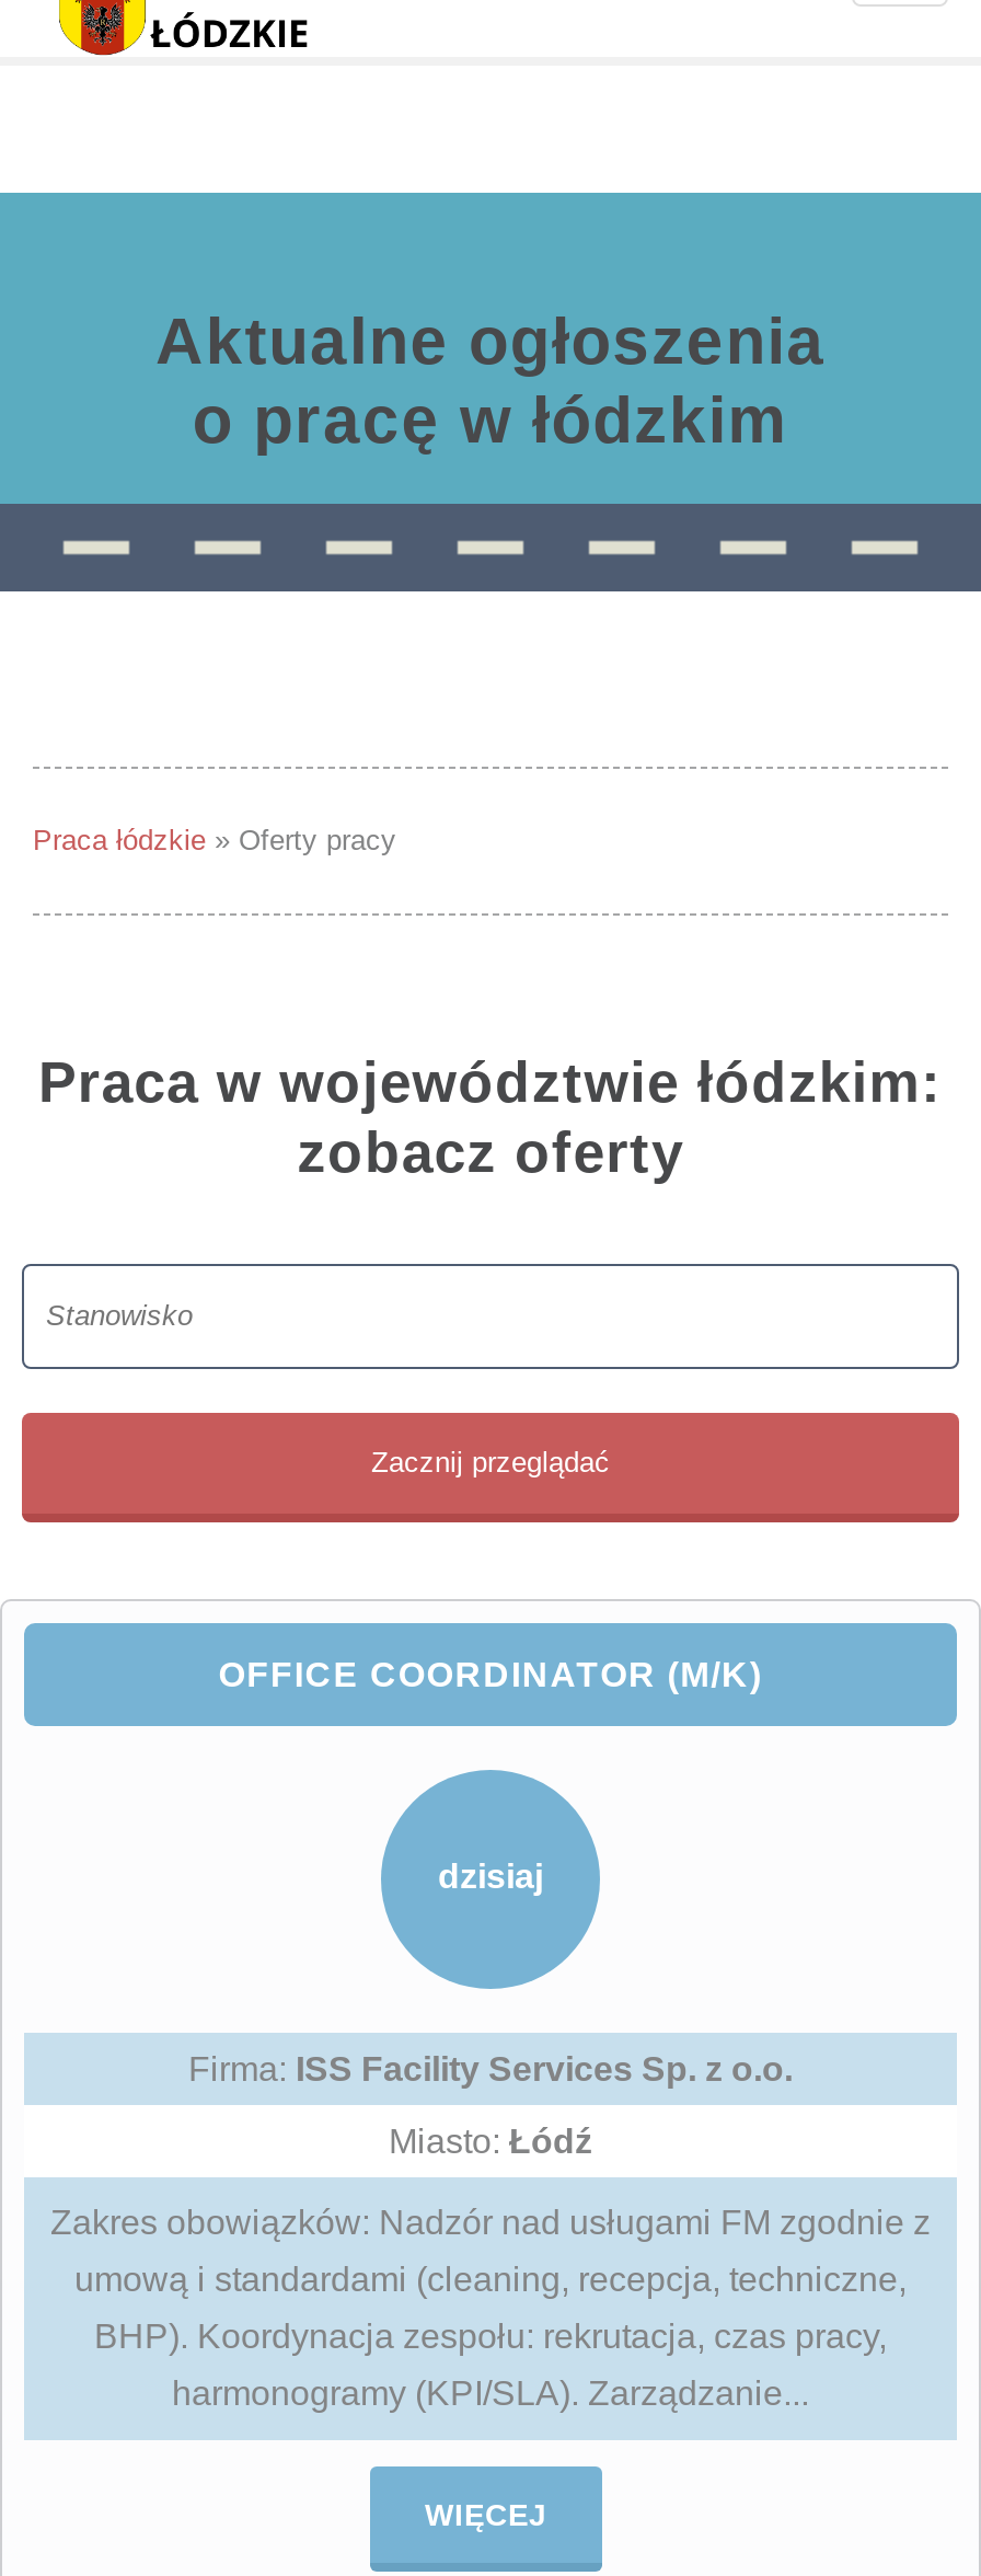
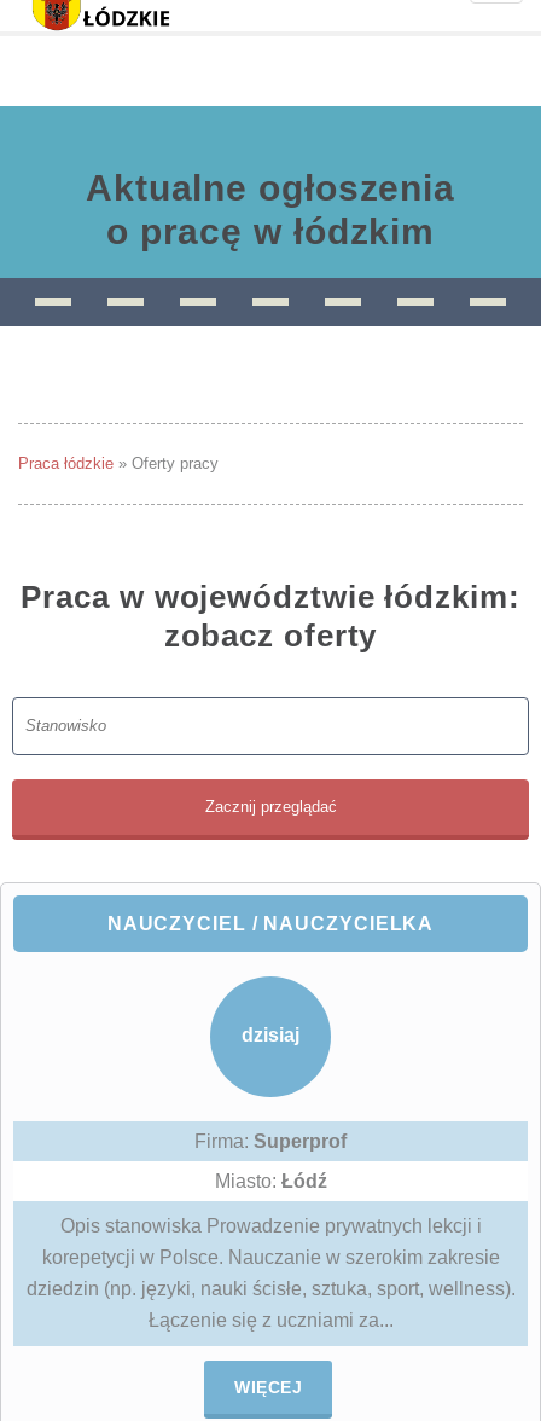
- OFFICE COORDINATOR (M/K)
+ NAUCZYCIEL / NAUCZYCIELKA

- Firma: ISS Facility Services Sp. z o.o.
+ Firma: Superprof

- Zakres obowiązków: Nadzór nad usługami FM zgodnie z
+ Opis stanowiska Prowadzenie prywatnych lekcji i

- umową i standardami (cleaning, recepcja, techniczne,
+ korepetycji w Polsce. Nauczanie w szerokim zakresie

- BHP). Koordynacja zespołu: rekrutacja, czas pracy,
+ dziedzin (np. języki, nauki ścisłe, sztuka, sport, wellness).

- harmonogramy (KPI/SLA). Zarządzanie...
+ Łączenie się z uczniami za...
